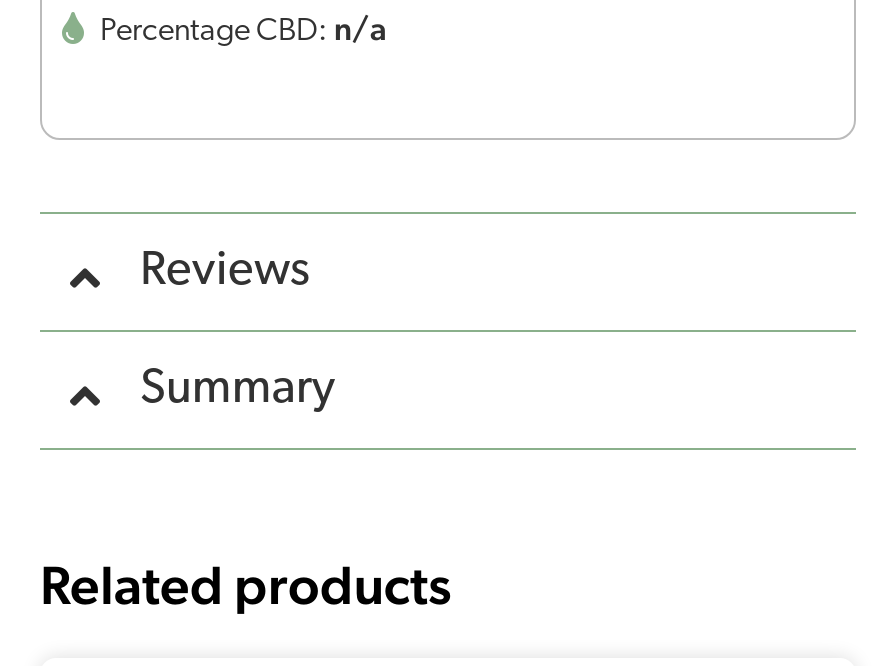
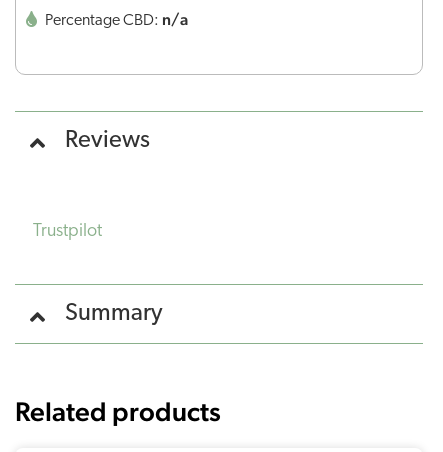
+ Trustpilot
